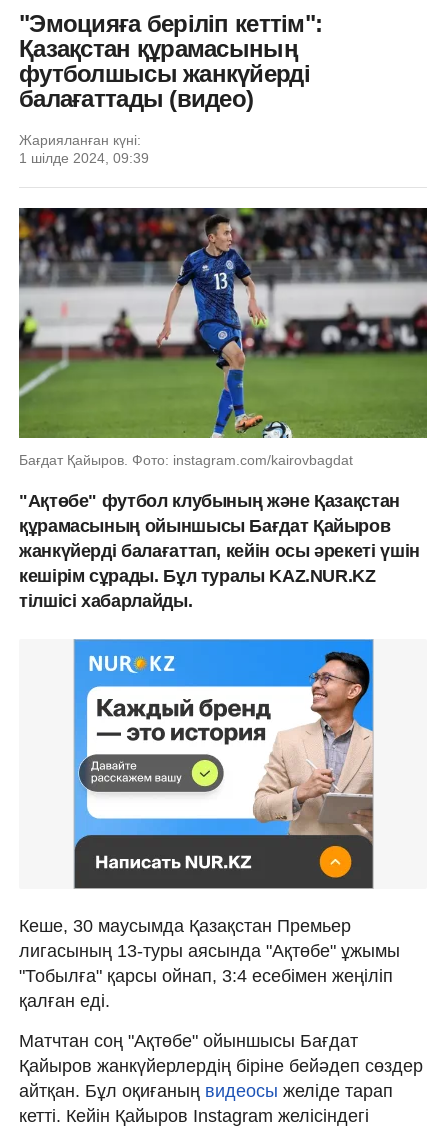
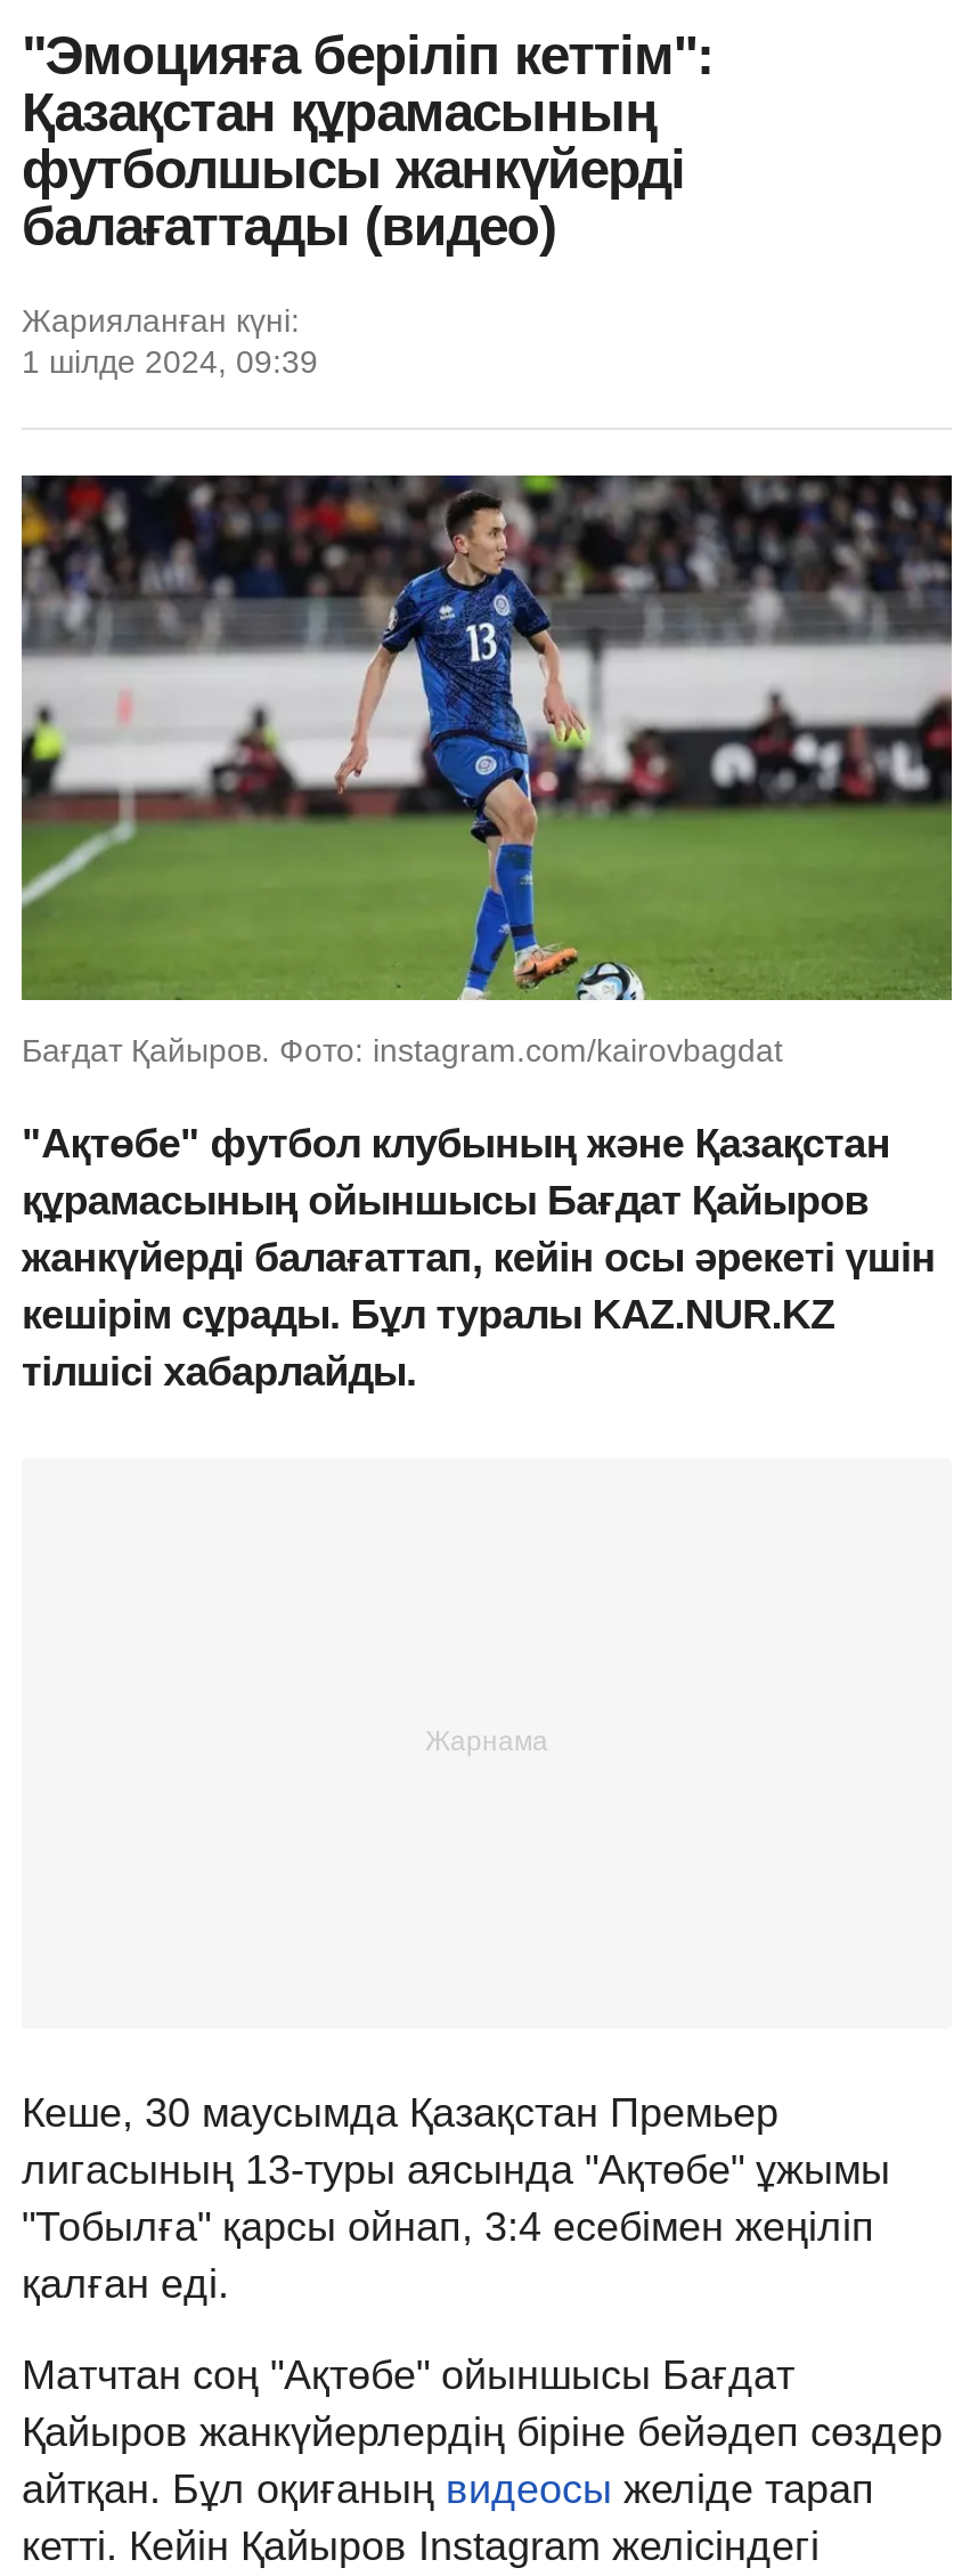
- [image]
